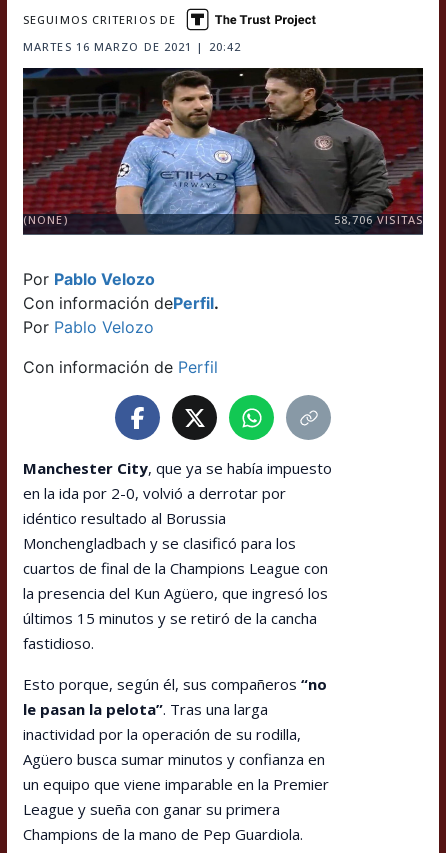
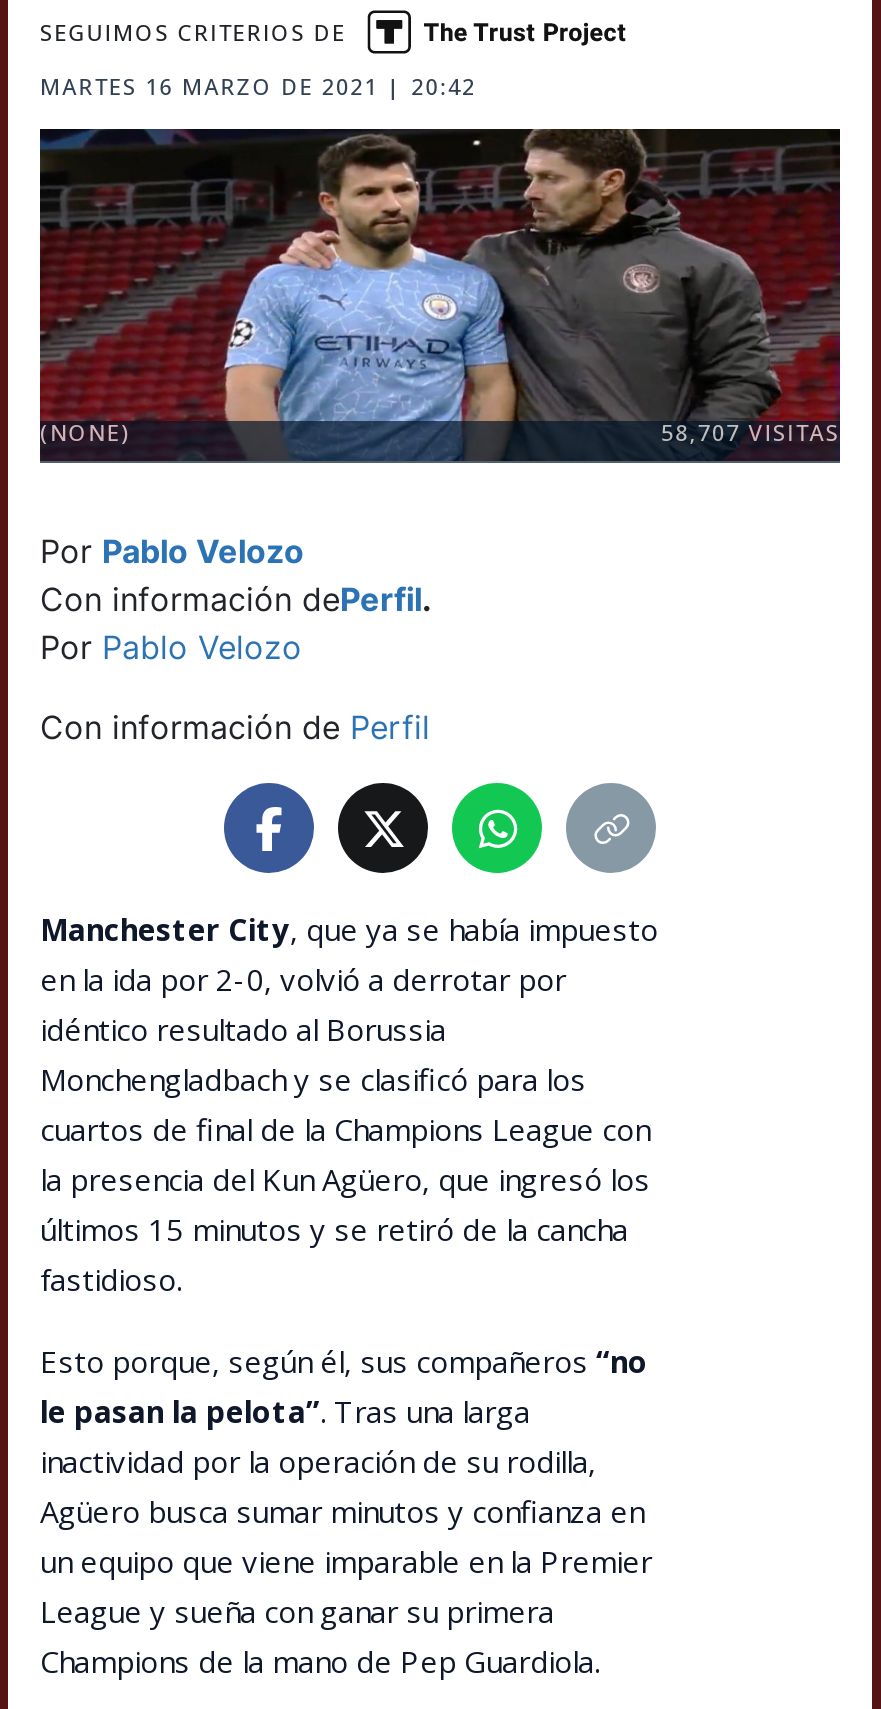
- 58,706 VISITAS
+ 58,707 VISITAS
